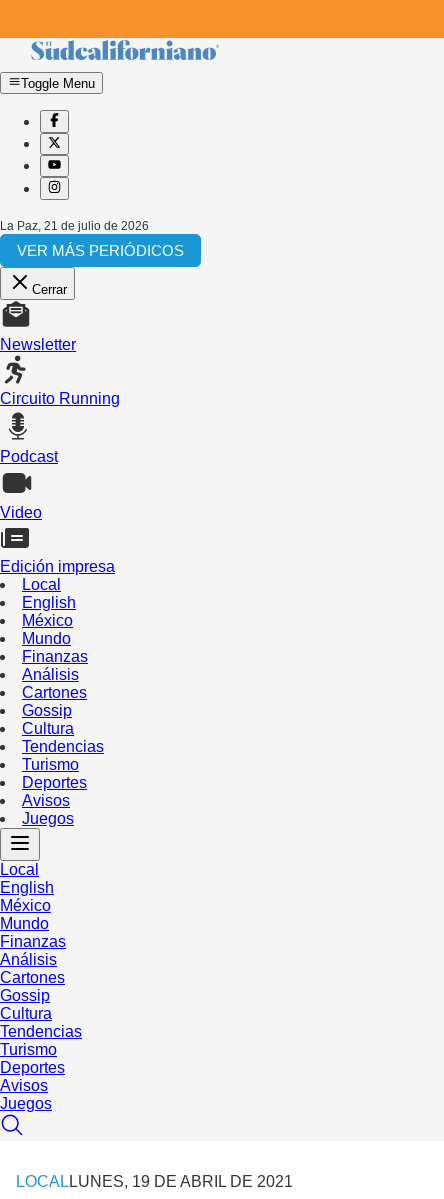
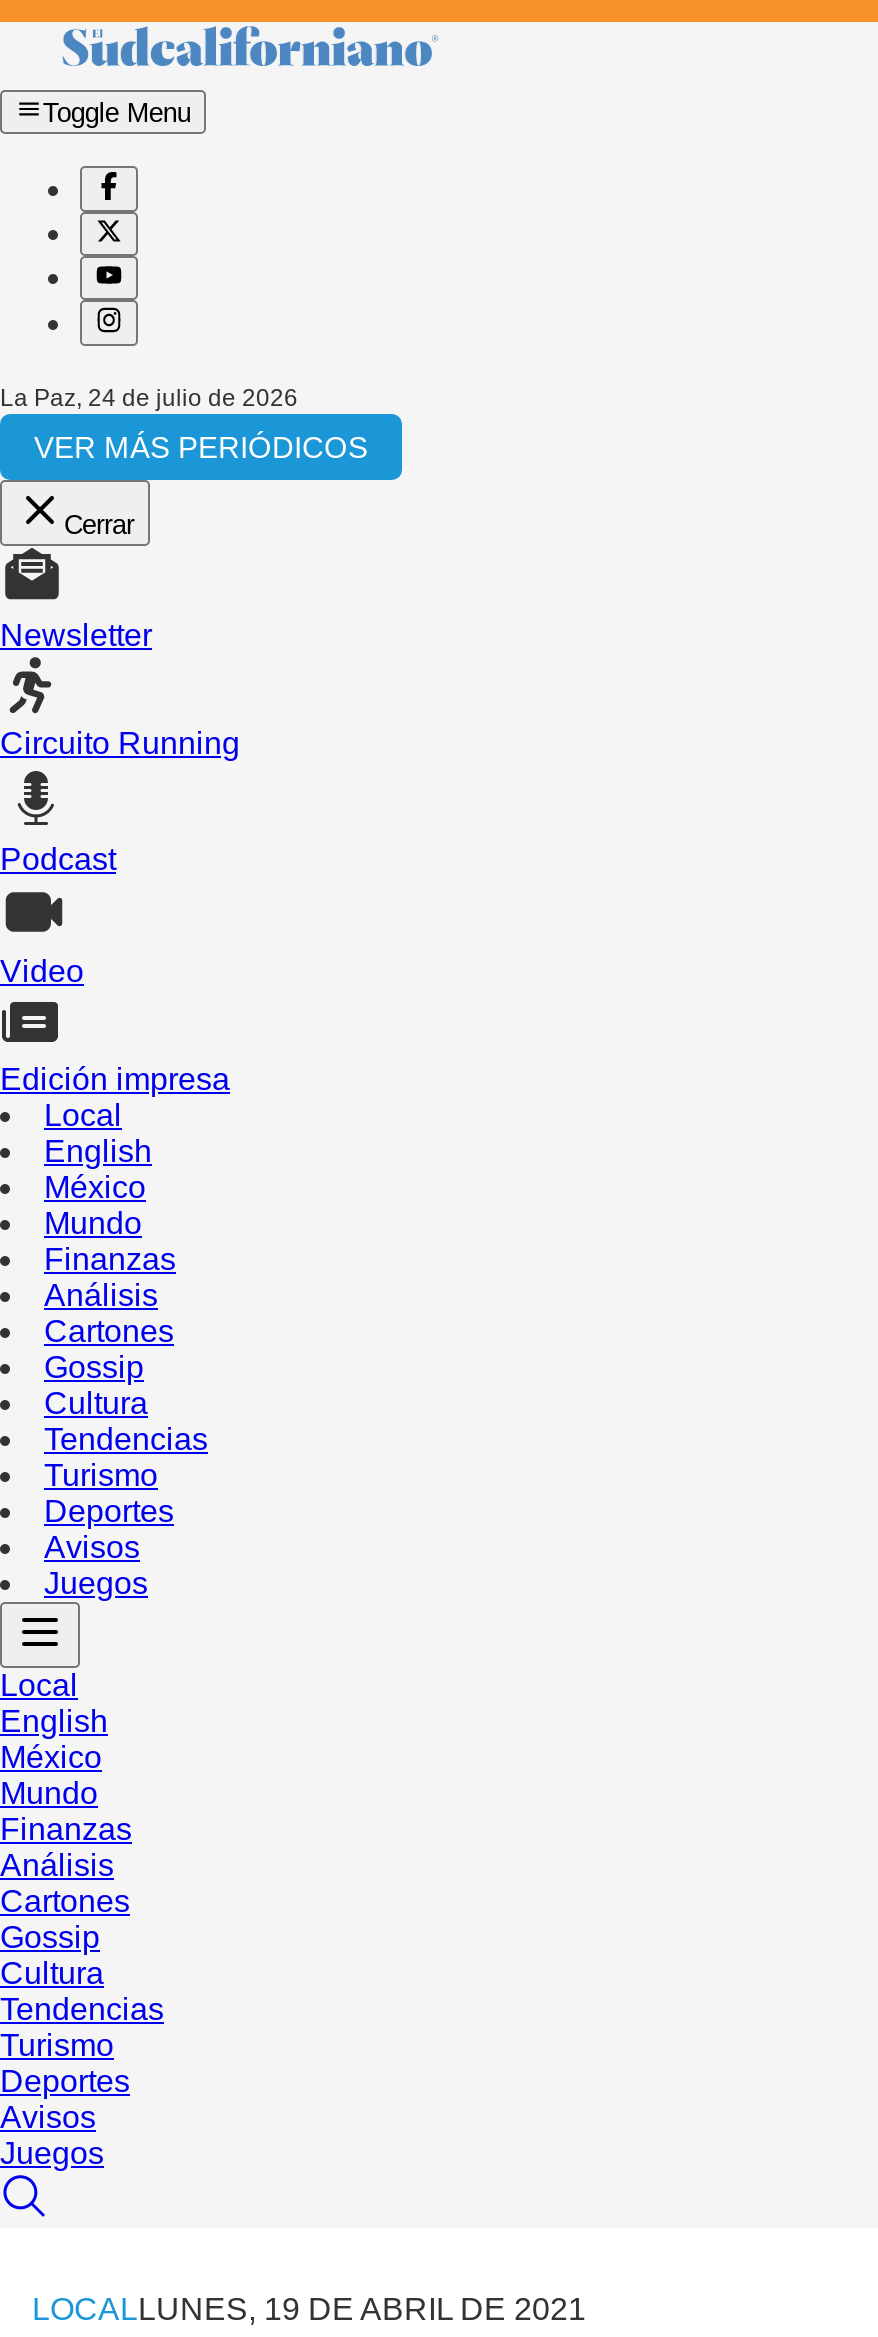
- La Paz, 21 de julio de 2026
+ La Paz, 24 de julio de 2026
